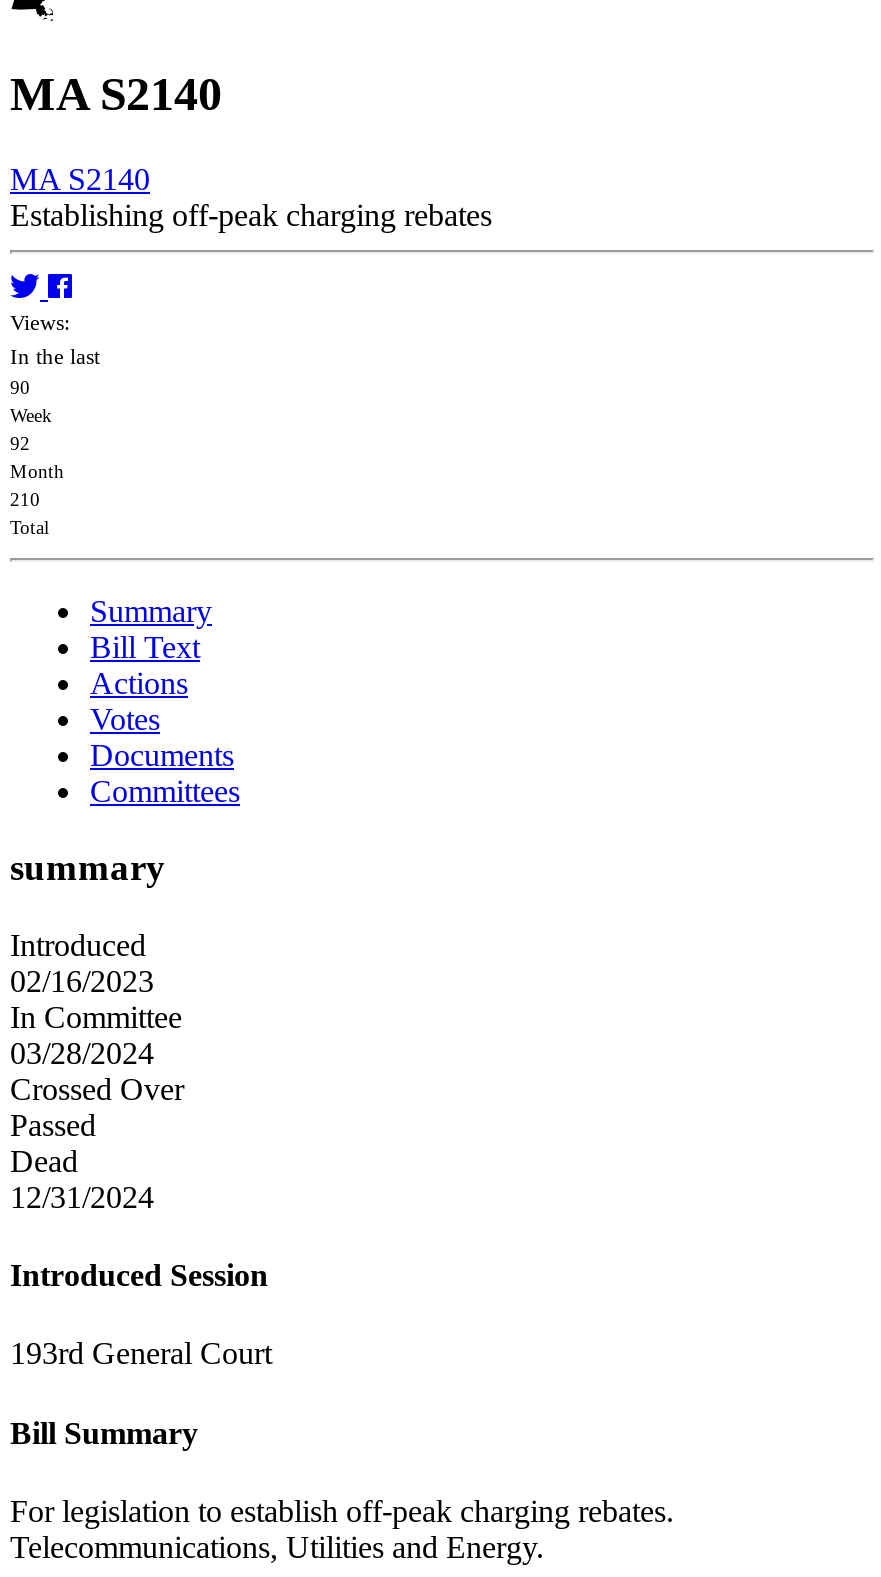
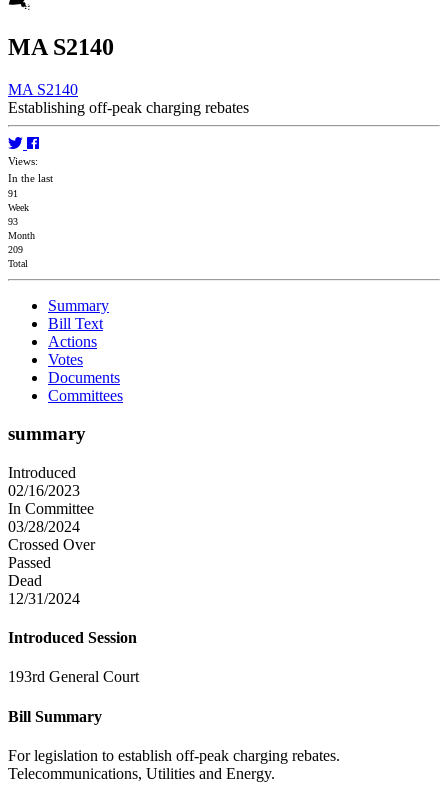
- 90
+ 91

- 92
+ 93

- 210
+ 209
